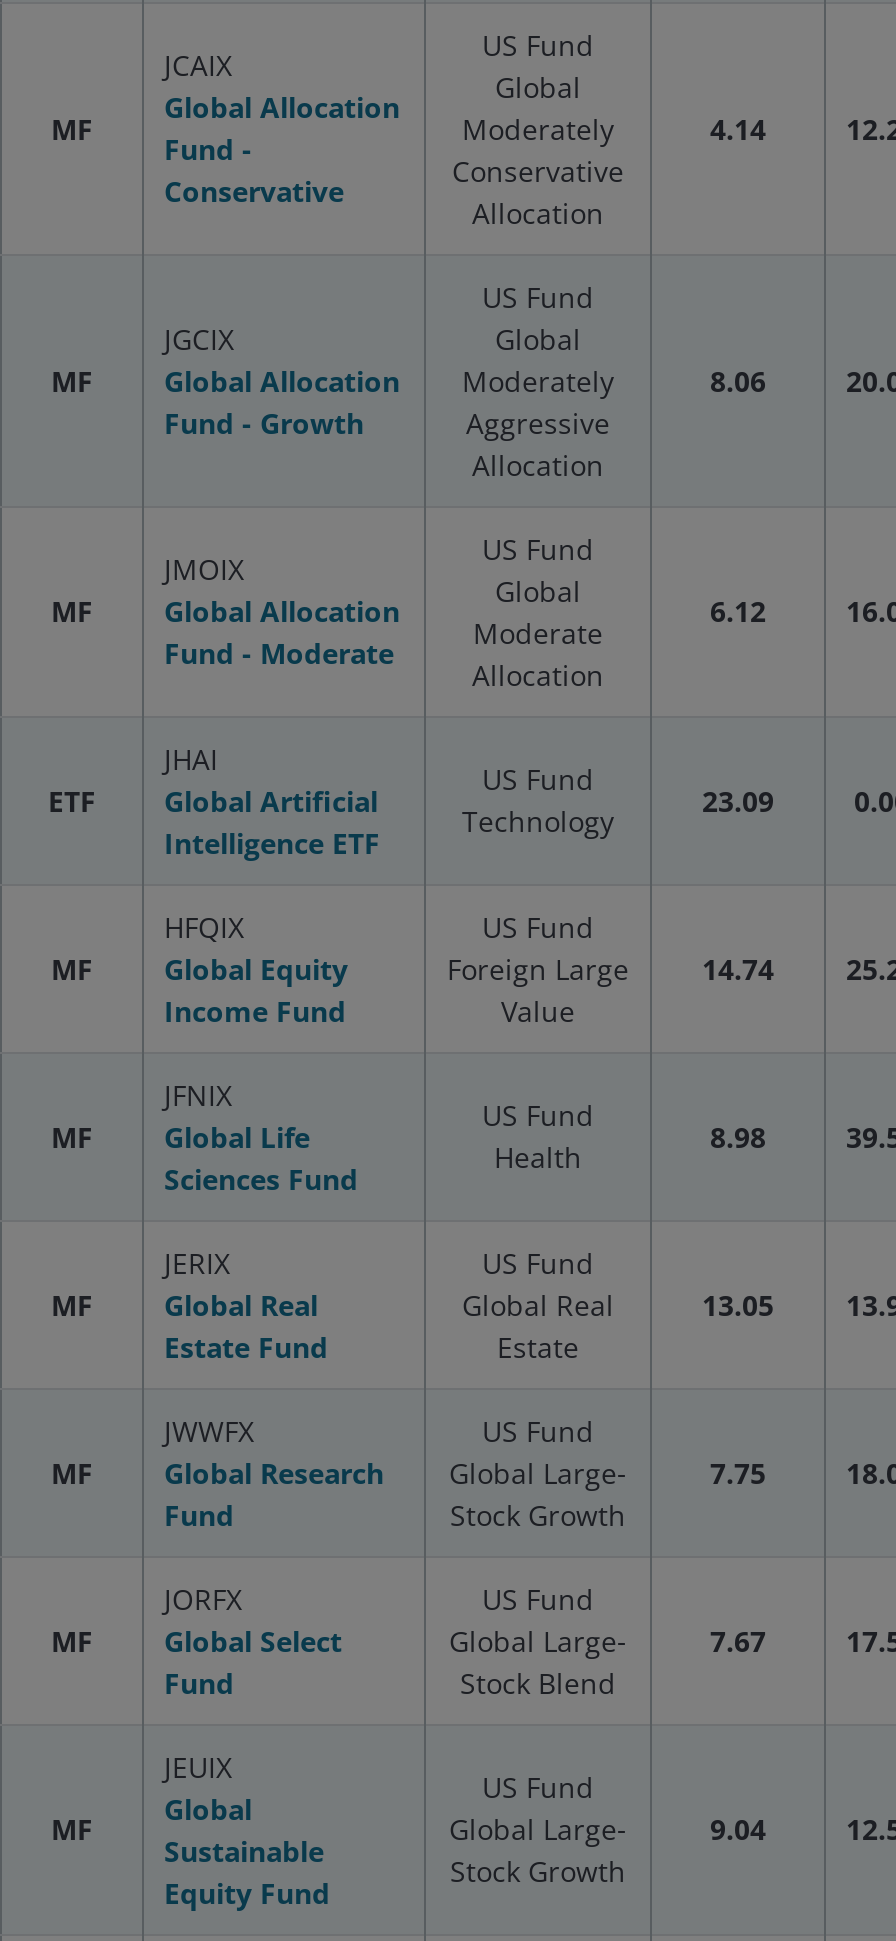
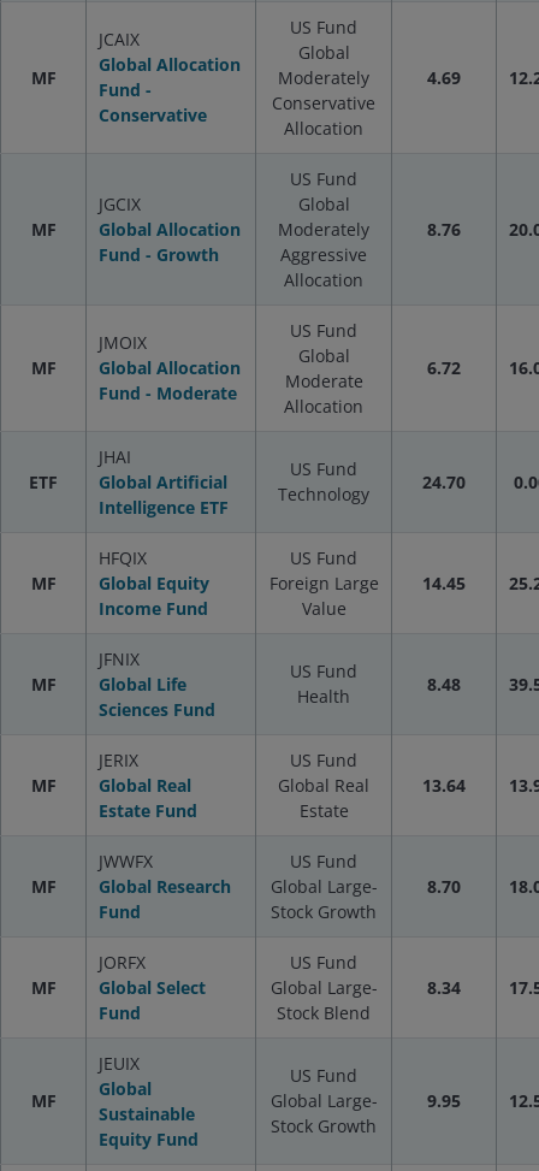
- 4.14
+ 4.69

- 8.06
+ 8.76

- 6.12
+ 6.72

- 23.09
+ 24.70

- 14.74
+ 14.45

- 8.98
+ 8.48

- 13.05
+ 13.64

- 7.75
+ 8.70

- 7.67
+ 8.34

- 9.04
+ 9.95
